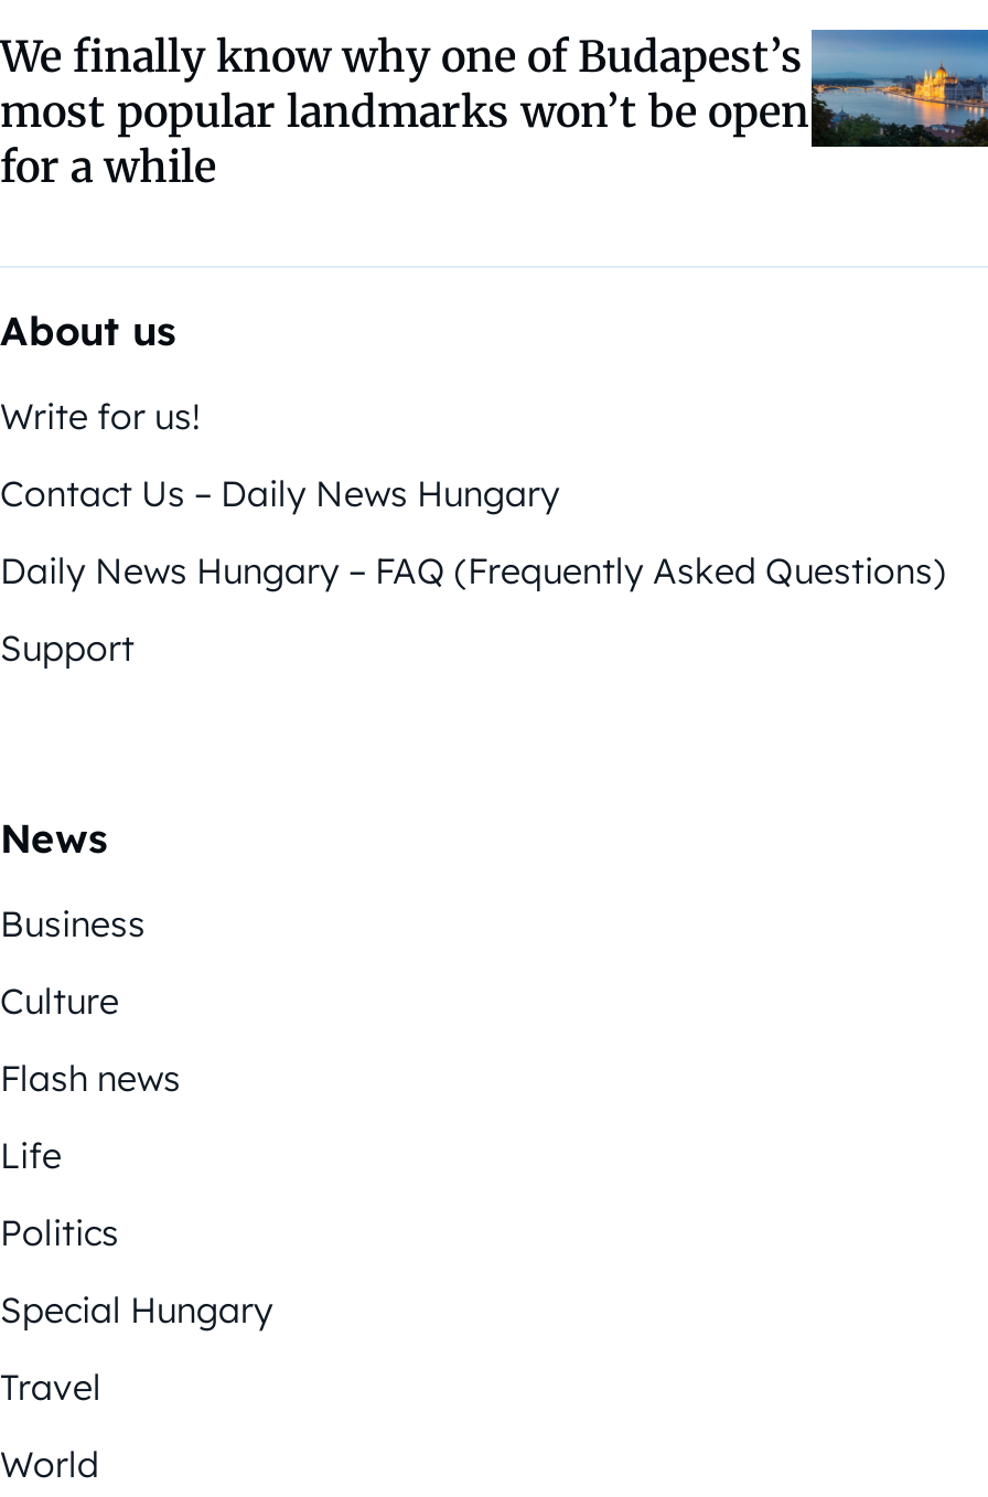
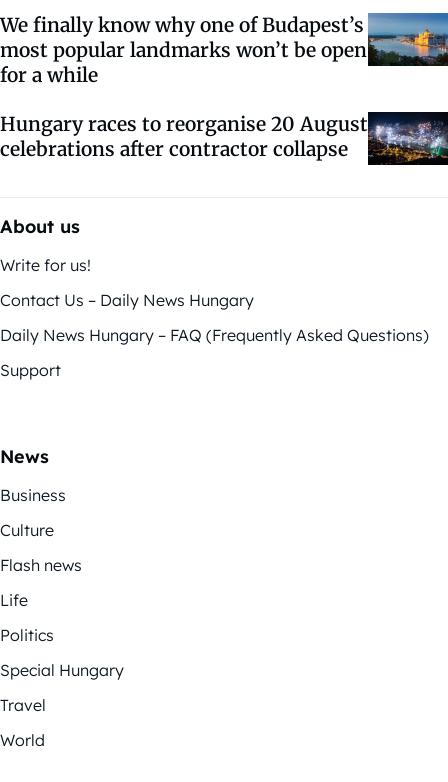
+ [image]
+ Hungary races to reorganise 20 August
+ celebrations after contractor collapse
